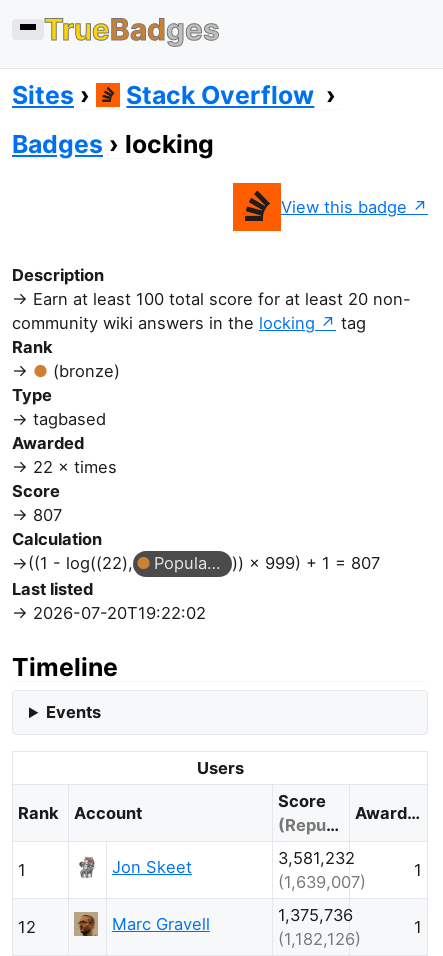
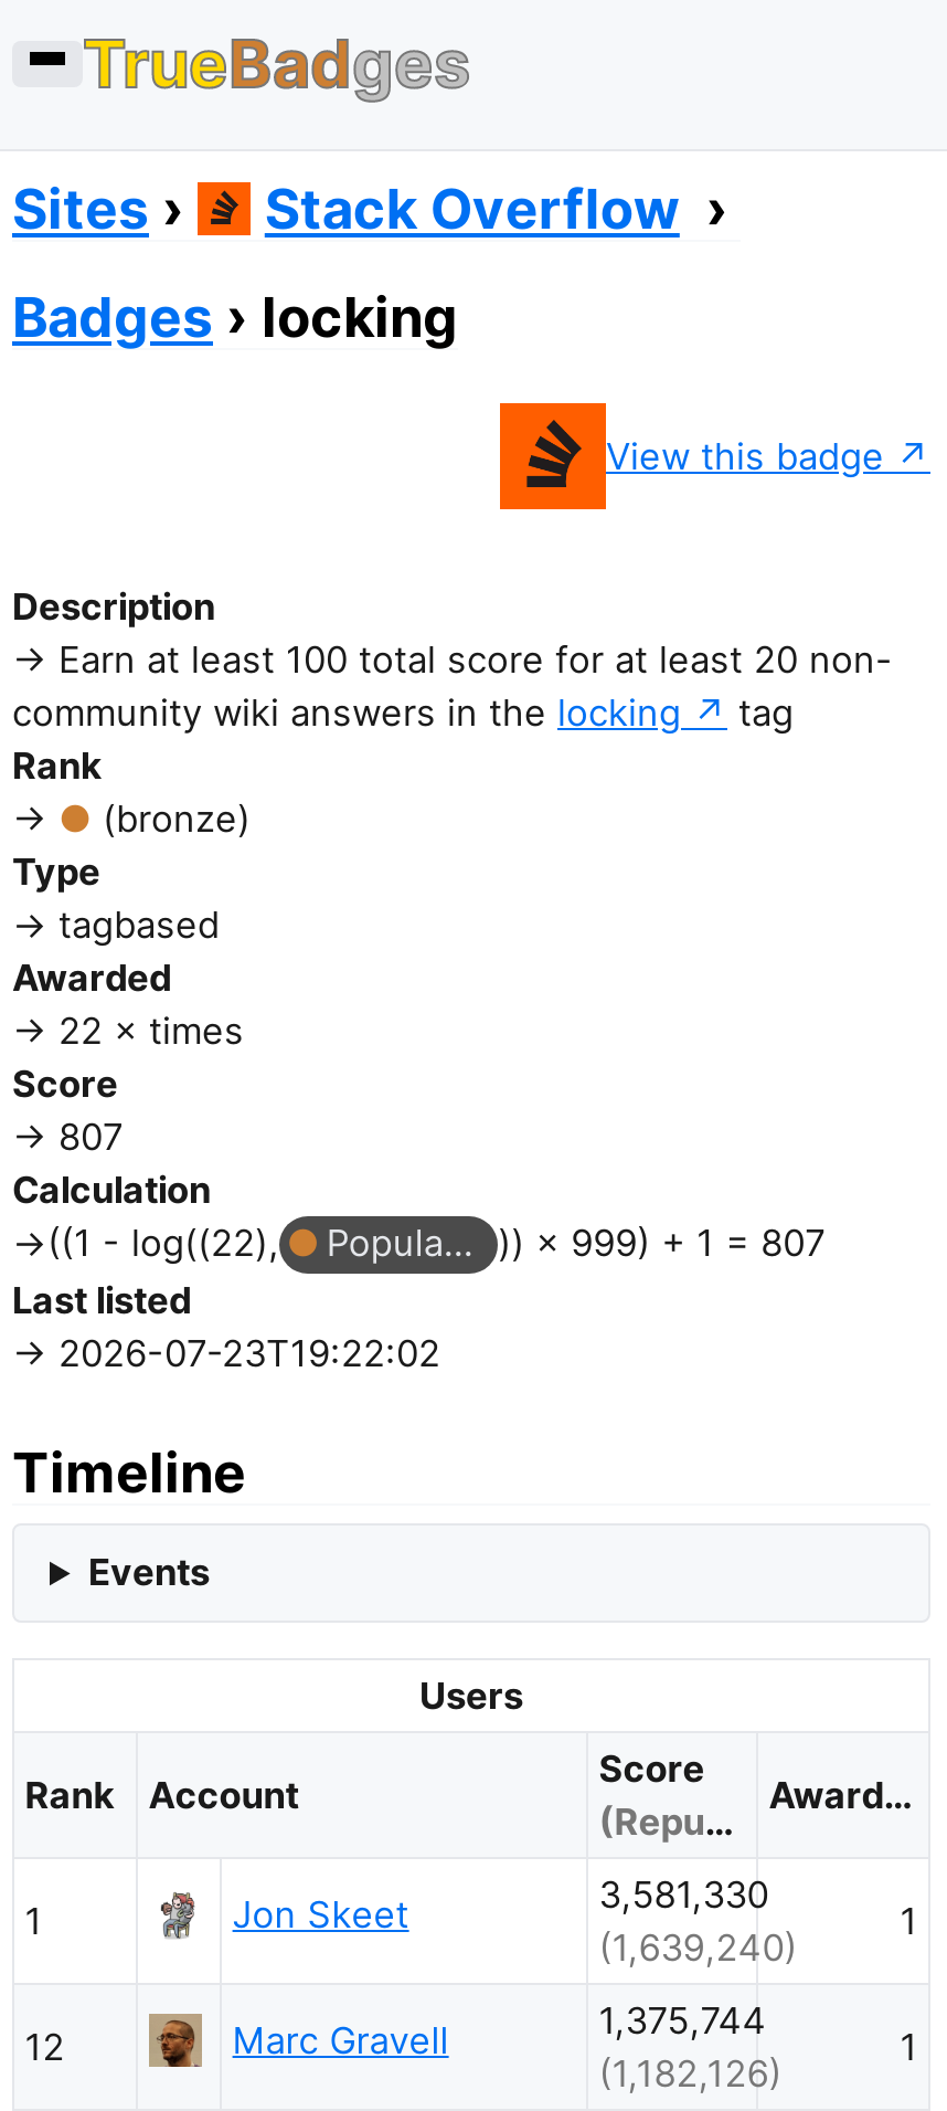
- 2026-07-20T19:22:02
+ 2026-07-23T19:22:02

- 3,581,232
+ 3,581,330

- (1,639,007)
+ (1,639,240)

- 1,375,736
+ 1,375,744
